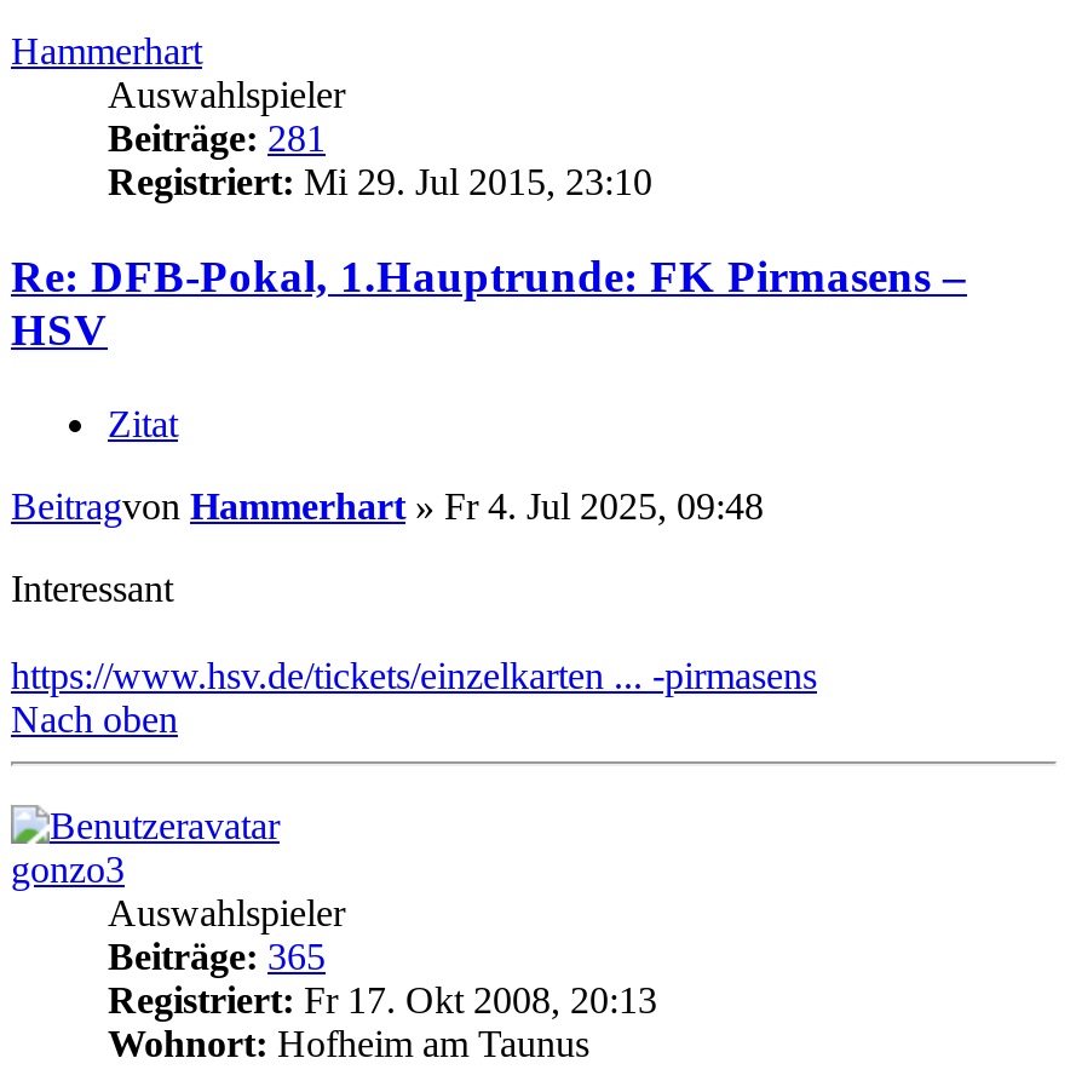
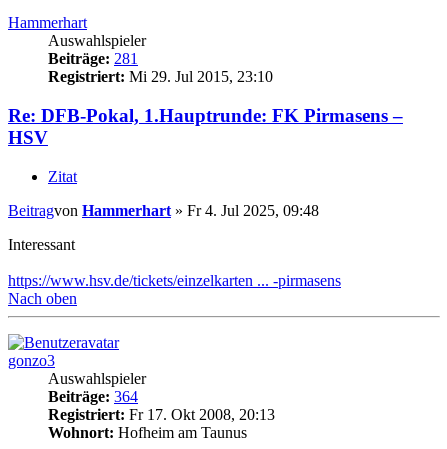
- Beiträge: 365
+ Beiträge: 364
